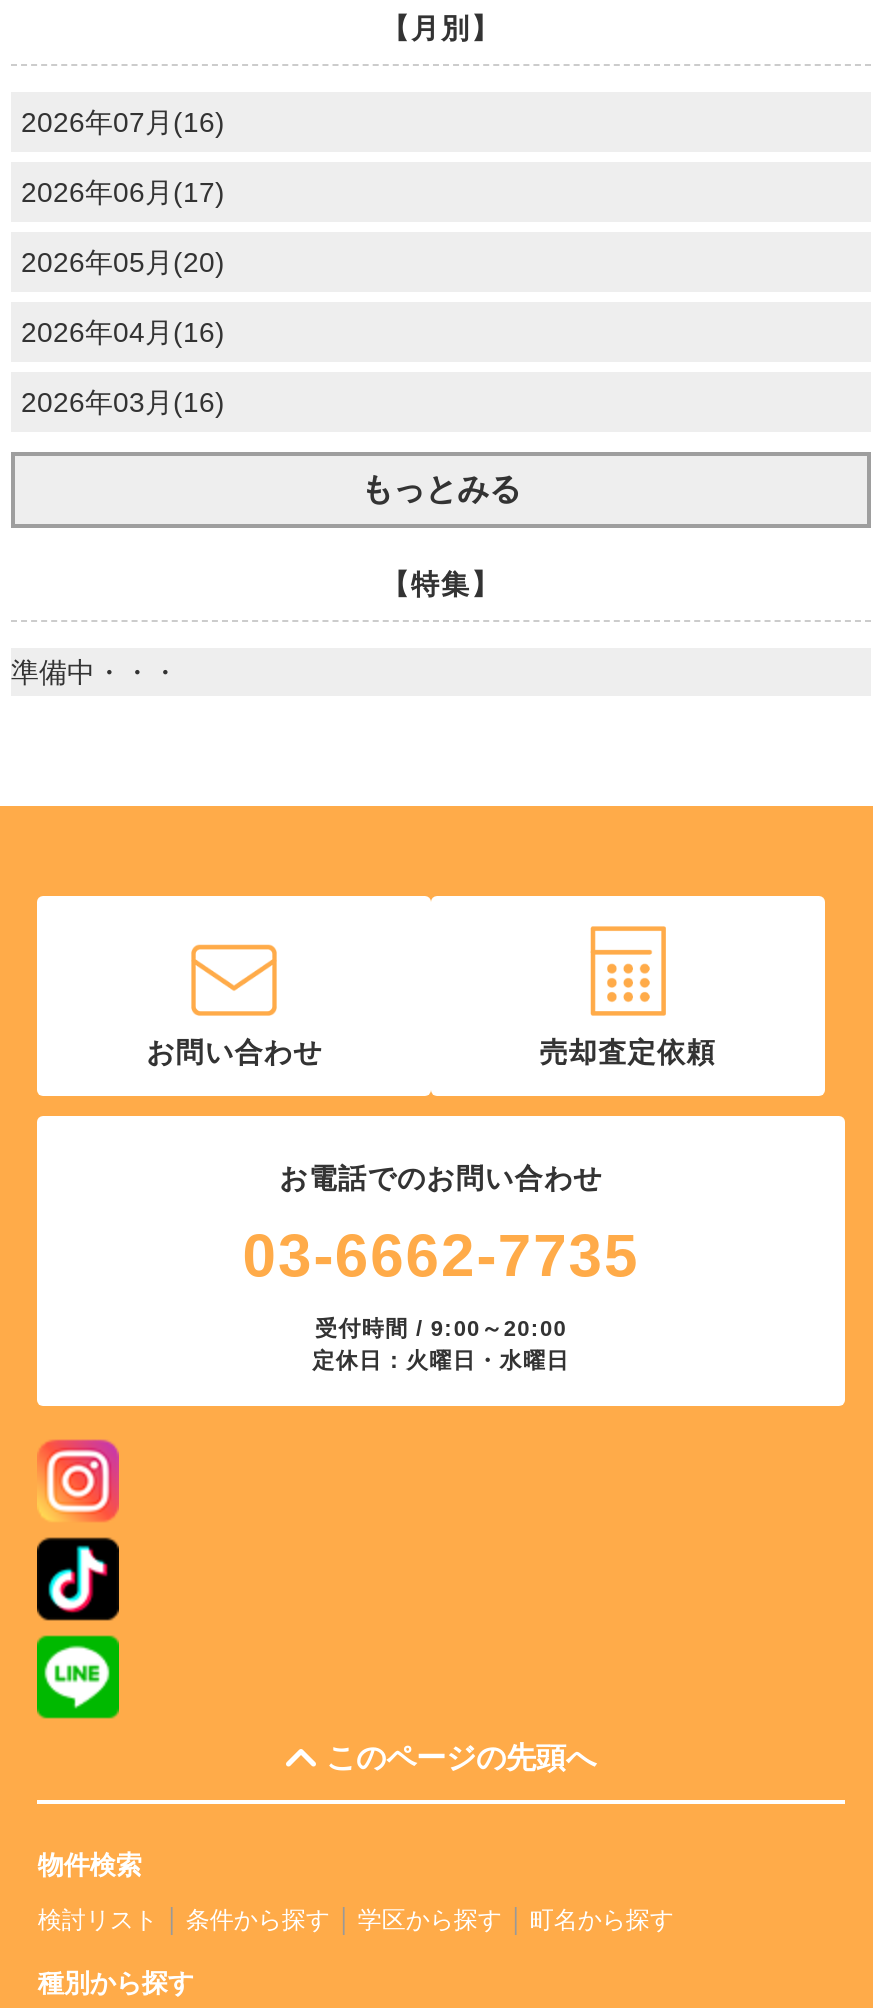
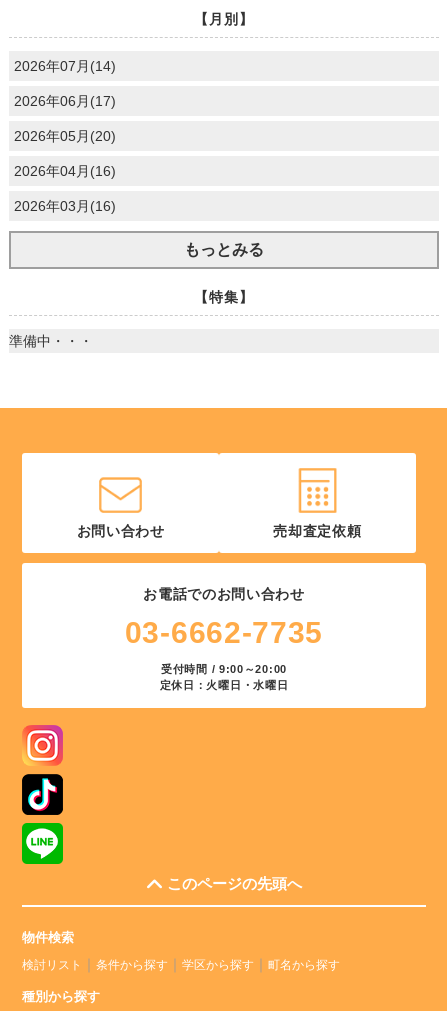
- 2026年07月(16)
+ 2026年07月(14)
